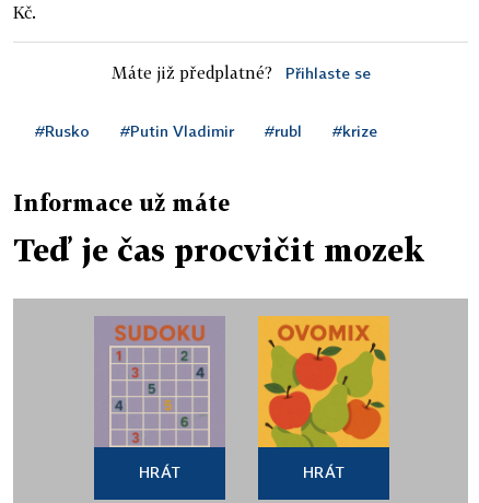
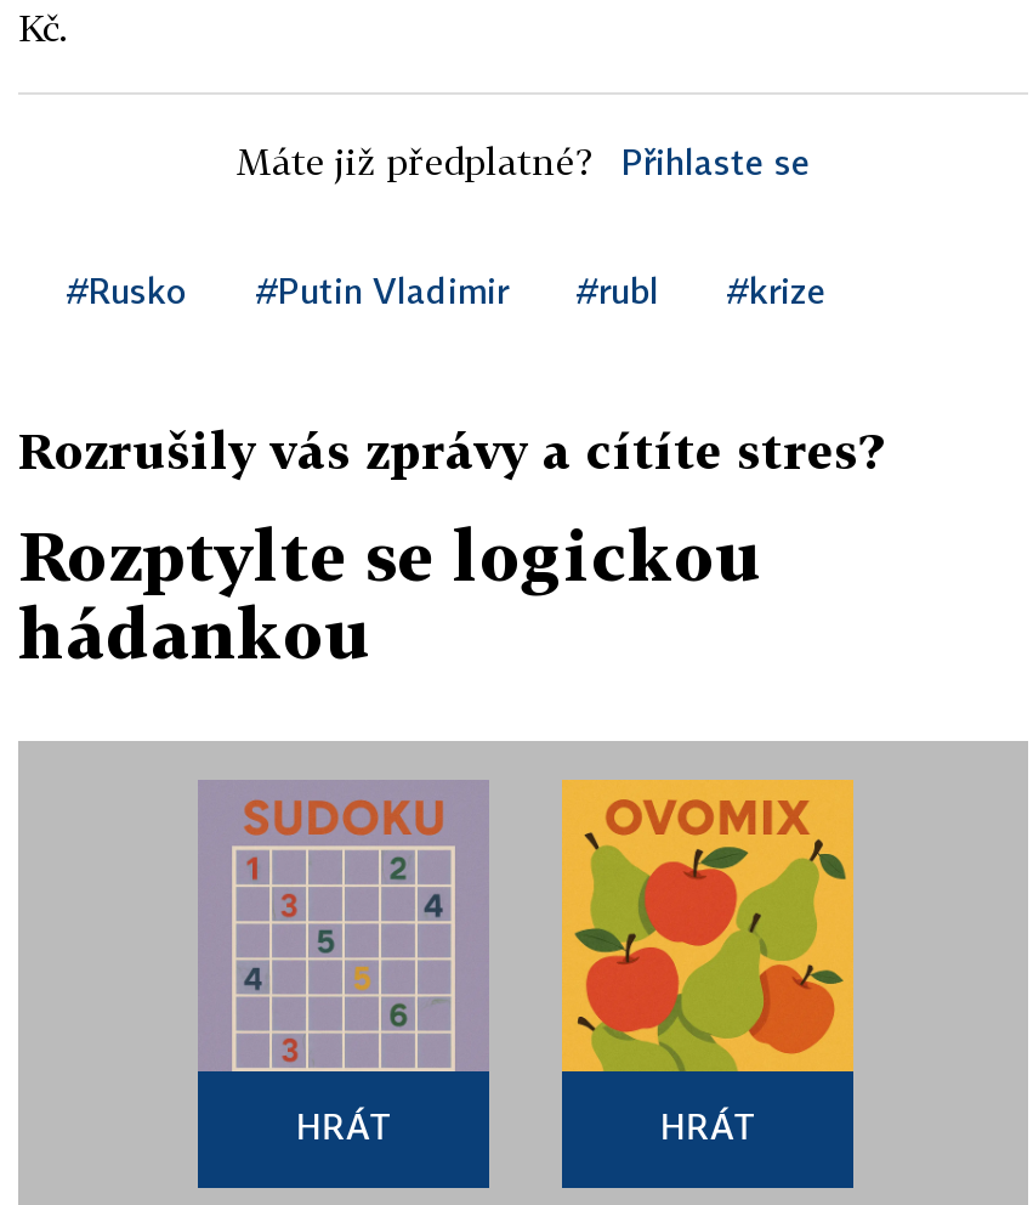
- Informace už máte
+ Rozrušily vás zprávy a cítíte stres?

- Teď je čas procvičit mozek
+ Rozptylte se logickou
+ hádankou
